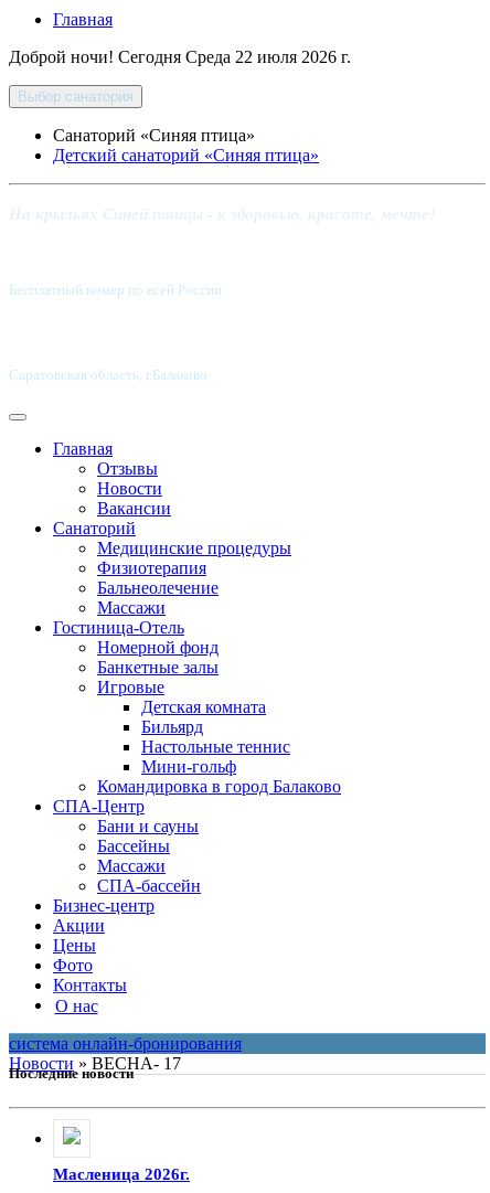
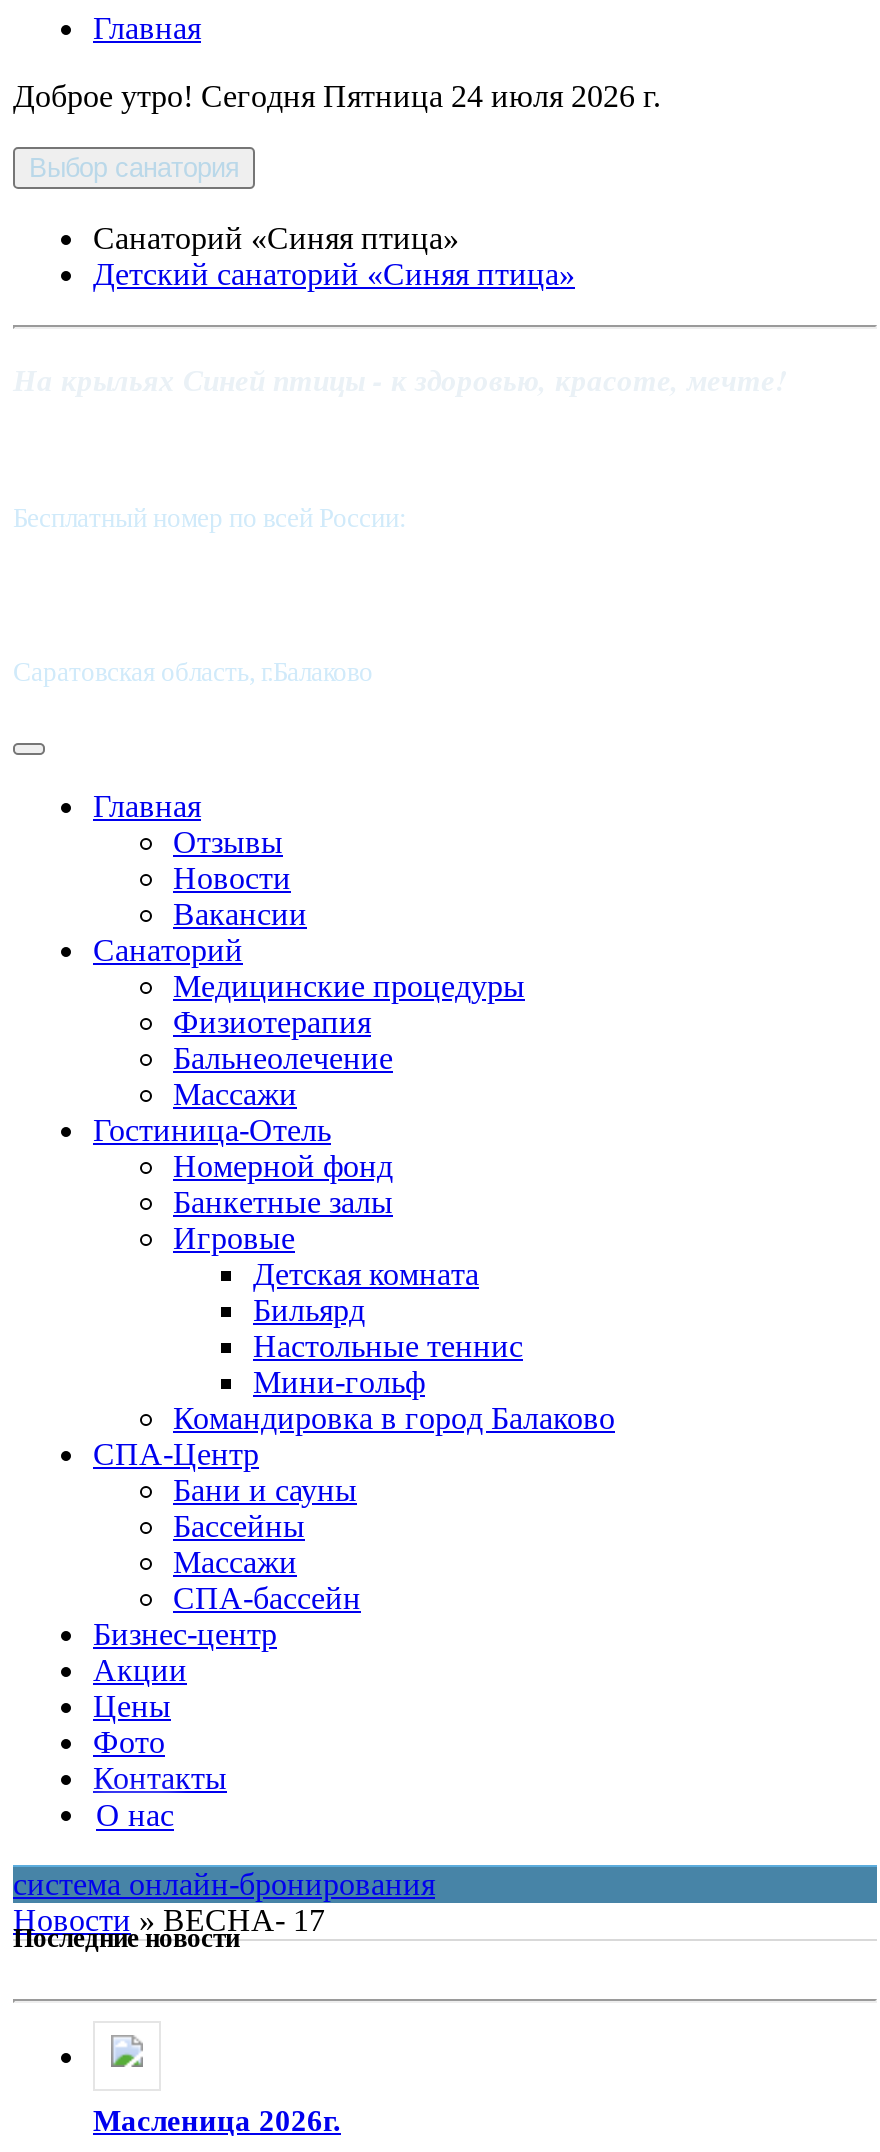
- Доброй ночи! Сегодня Среда 22 июля 2026 г.
+ Доброе утро! Сегодня Пятница 24 июля 2026 г.
